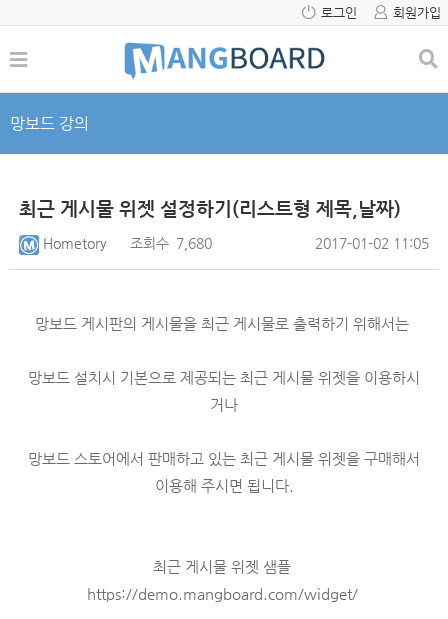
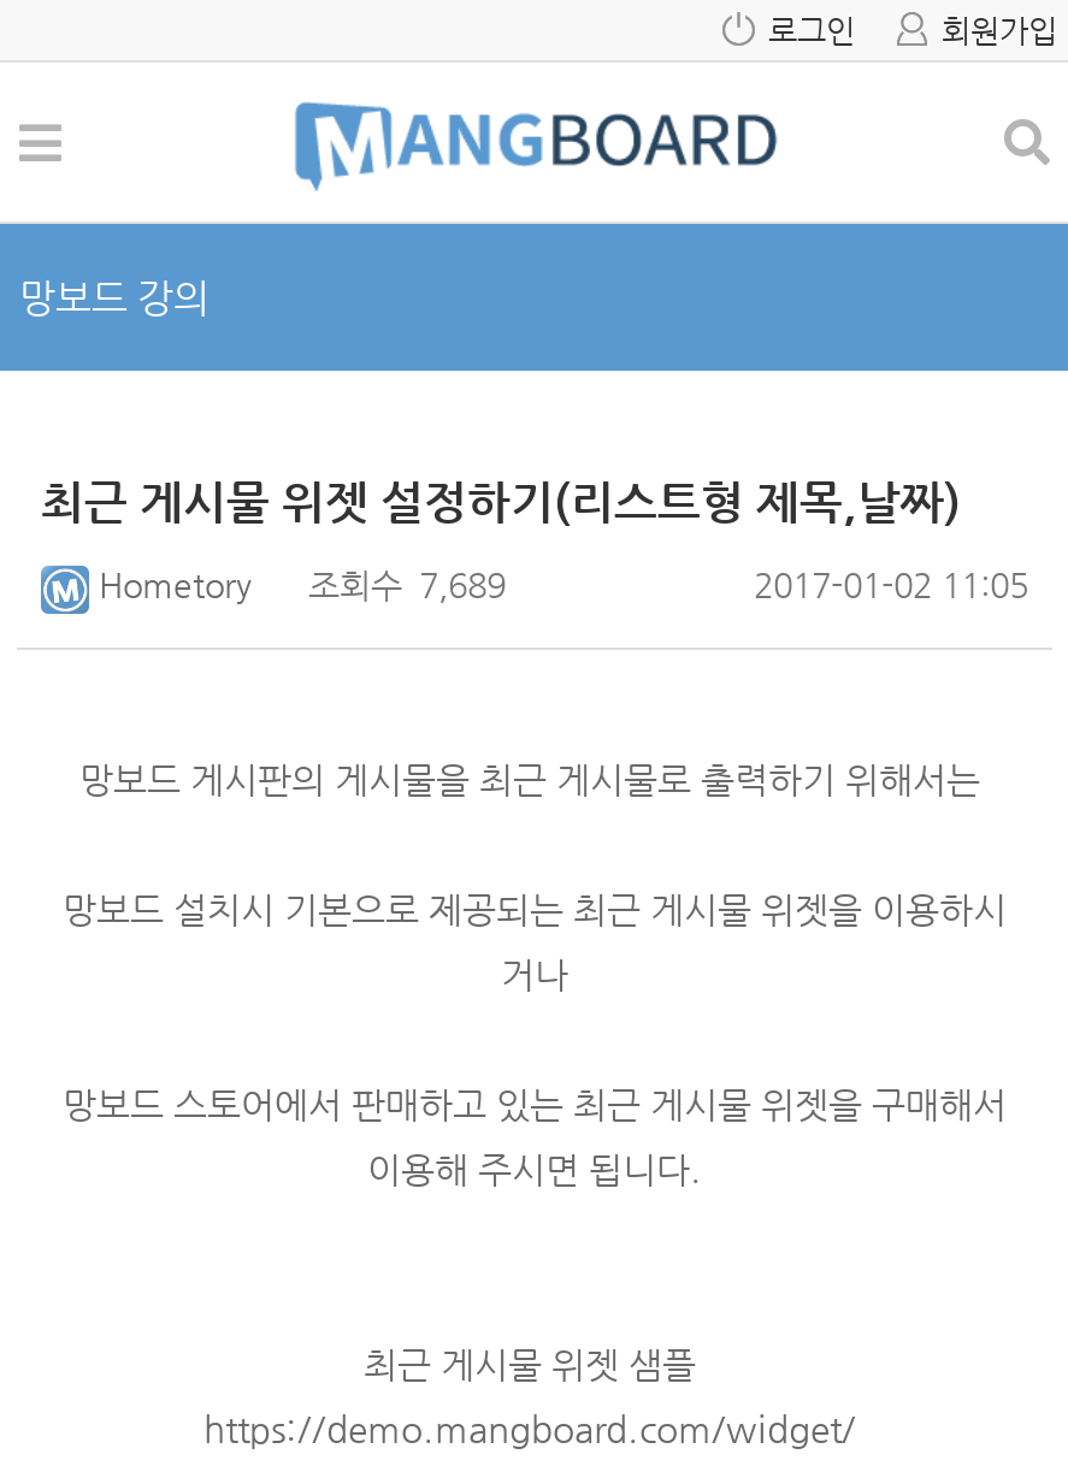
- Hometory 조회수 7,680
+ Hometory 조회수 7,689
